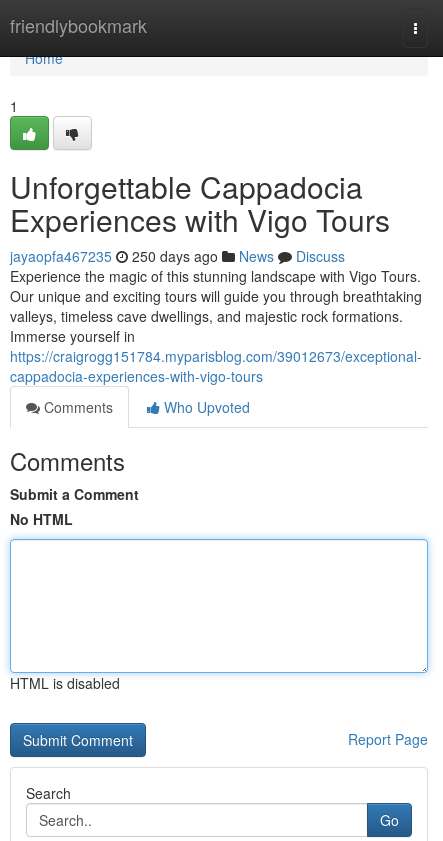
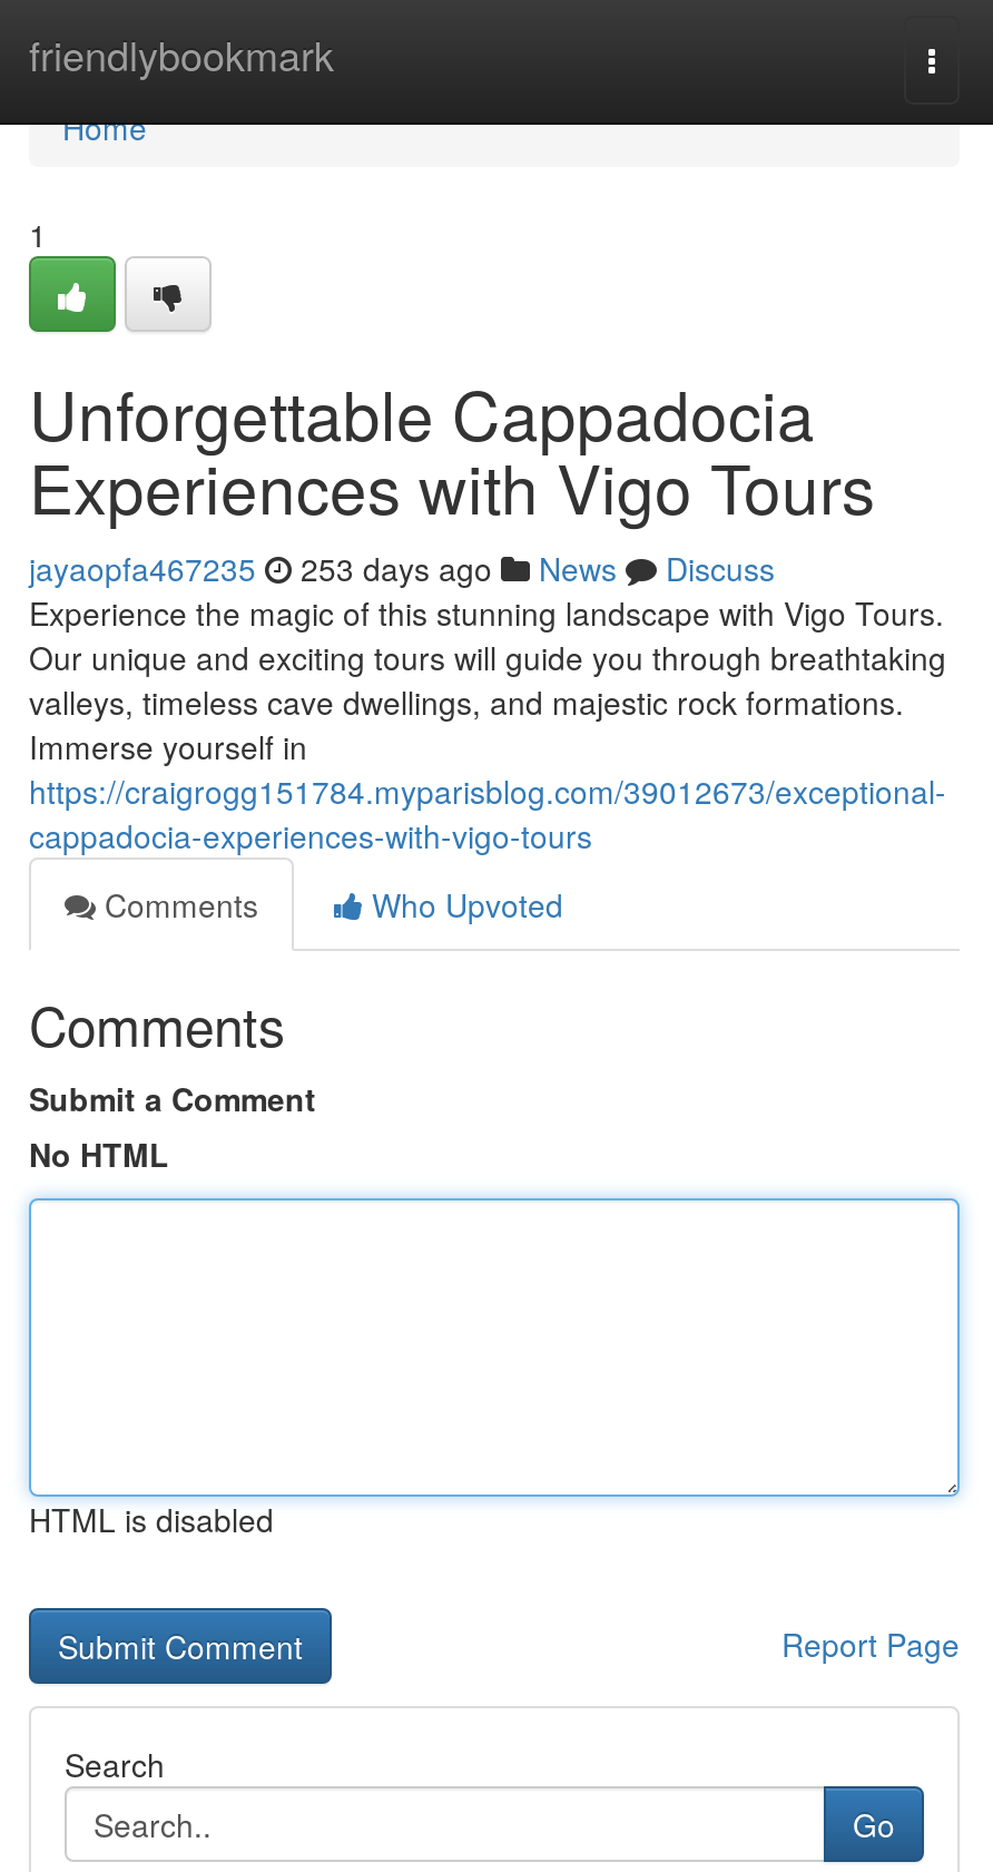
- jayaopfa467235 250 days ago News Discuss
+ jayaopfa467235 253 days ago News Discuss
